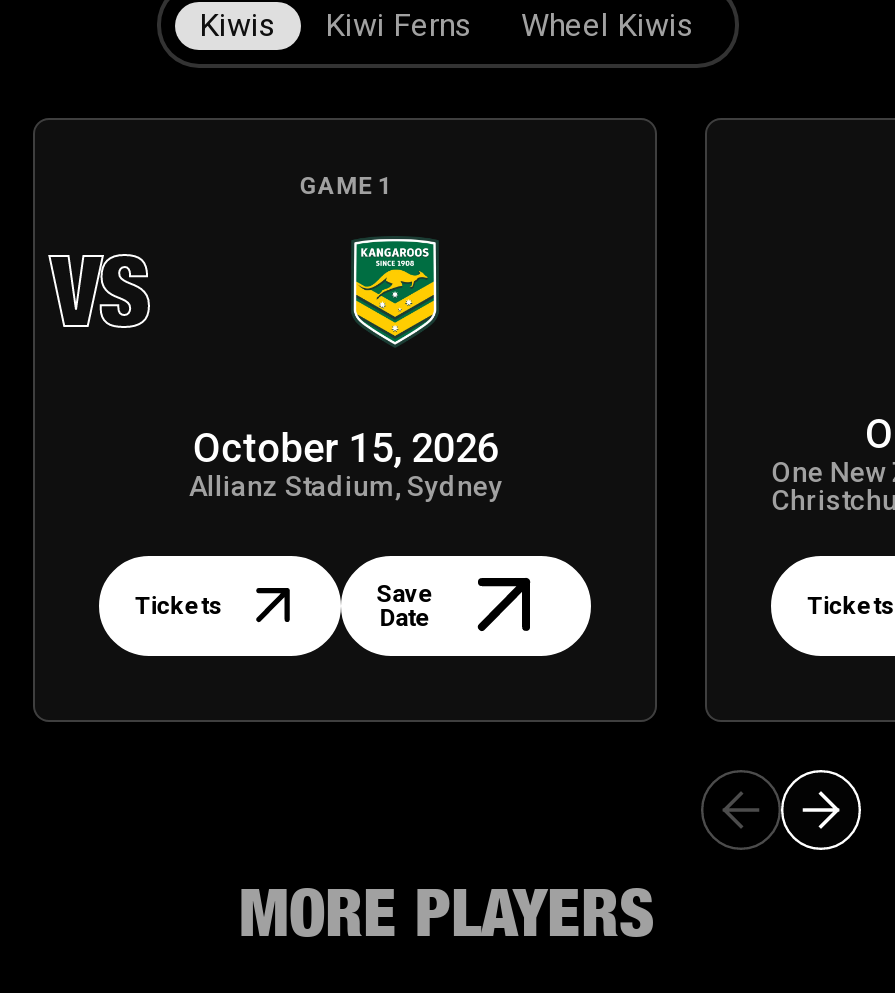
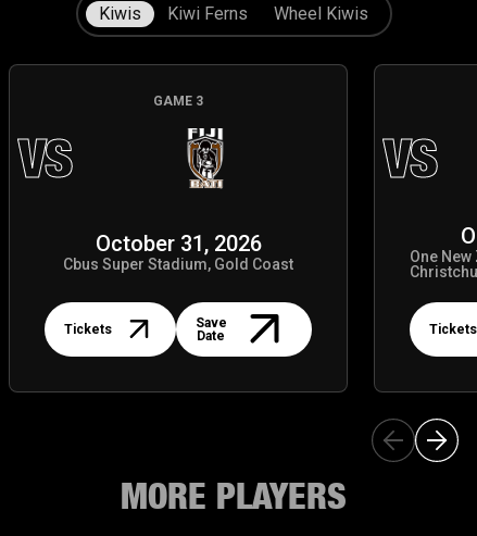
- GAME 1
+ GAME 3

- [image]
- October 15, 2026
- Allianz Stadium, Sydney
+ [image]
+ October 31, 2026
+ Cbus Super Stadium, Gold Coast

+ VS
